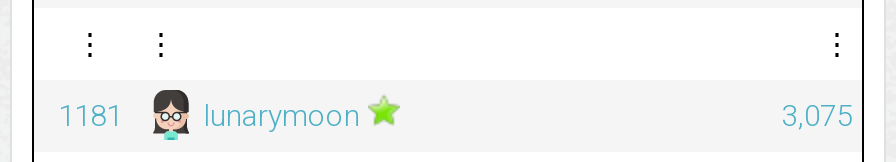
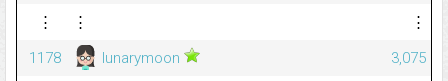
- 1181
+ 1178
